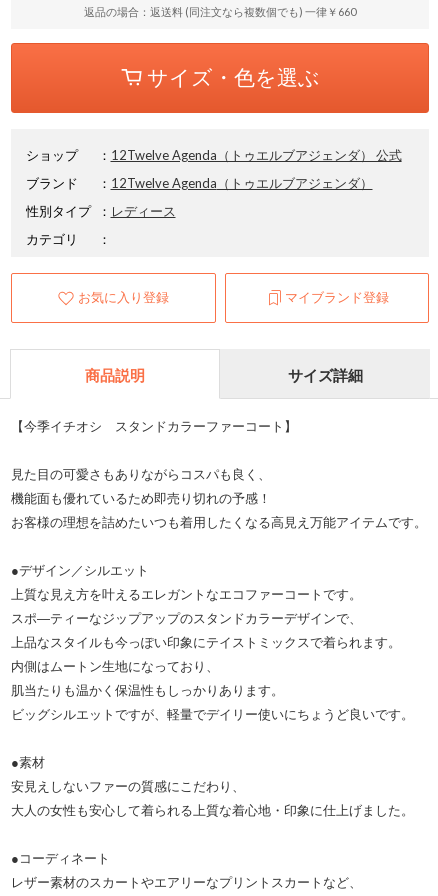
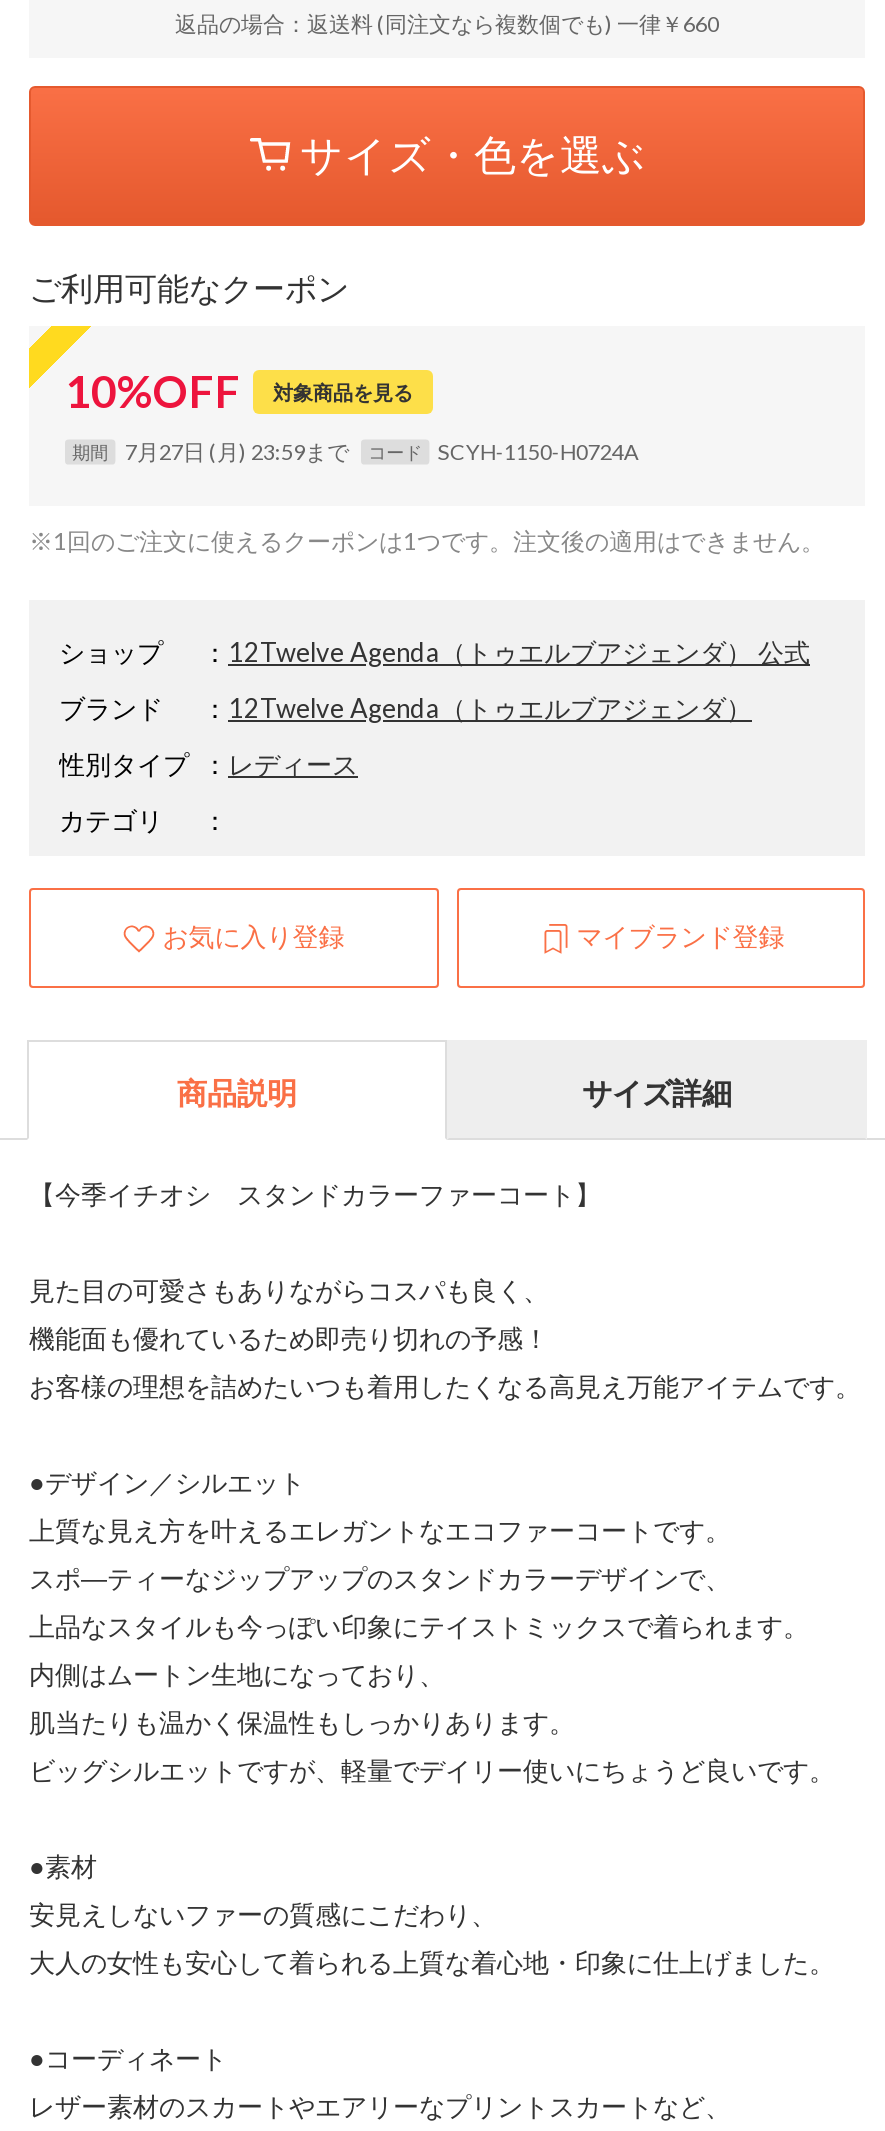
+ [image]
+ ご利用可能なクーポン
+ 10%OFF
+ 対象商品を見る
+ 期間
+ 7月27日 (月) 23:59まで
+ コード
+ SCYH-1150-H0724A
+ ※1回のご注文に使えるクーポンは1つです。注文後の適用はできません。
